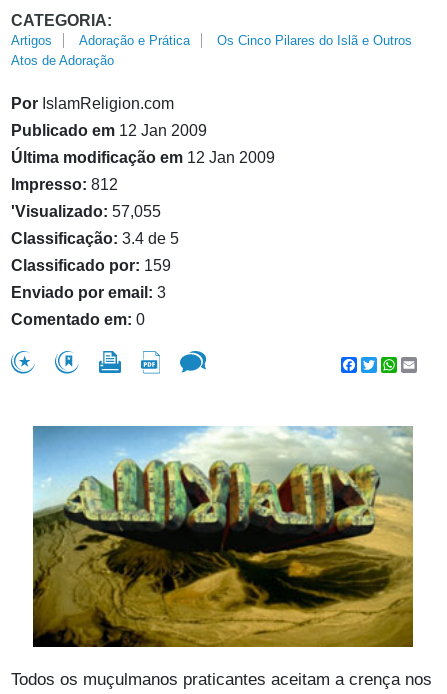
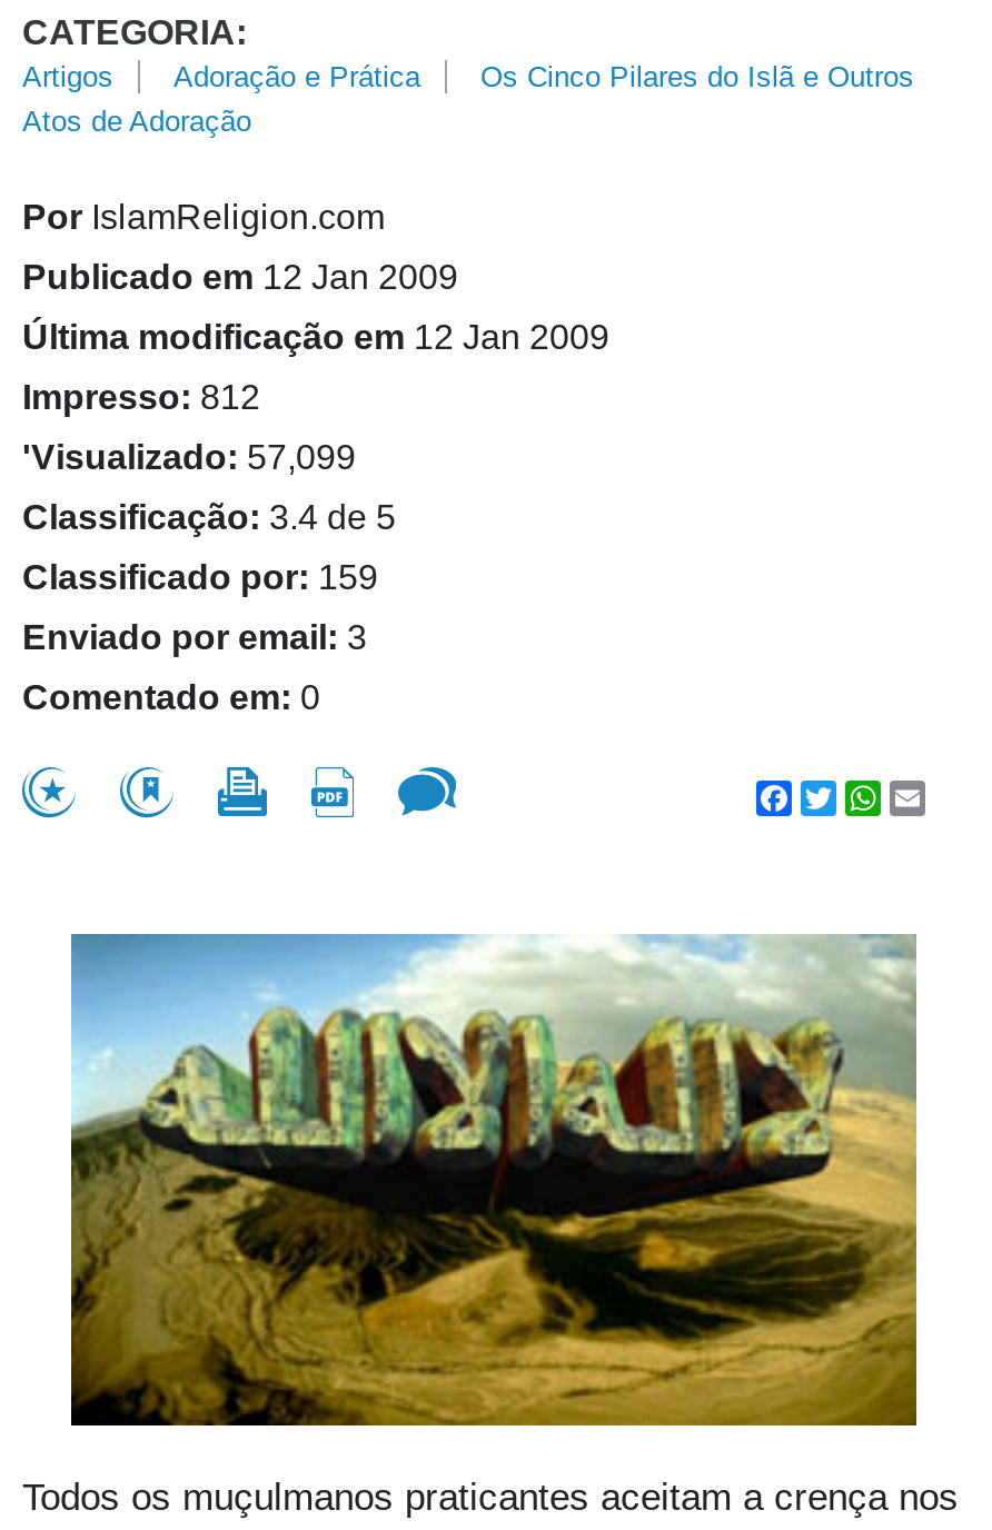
- 'Visualizado: 57,055
+ 'Visualizado: 57,099
